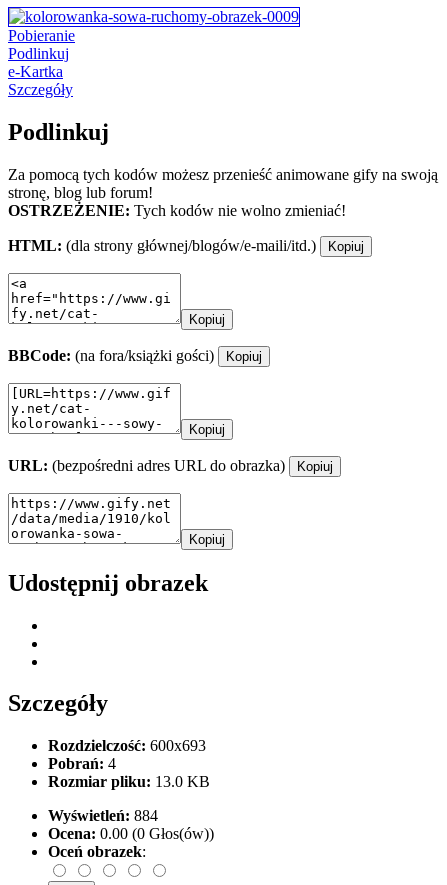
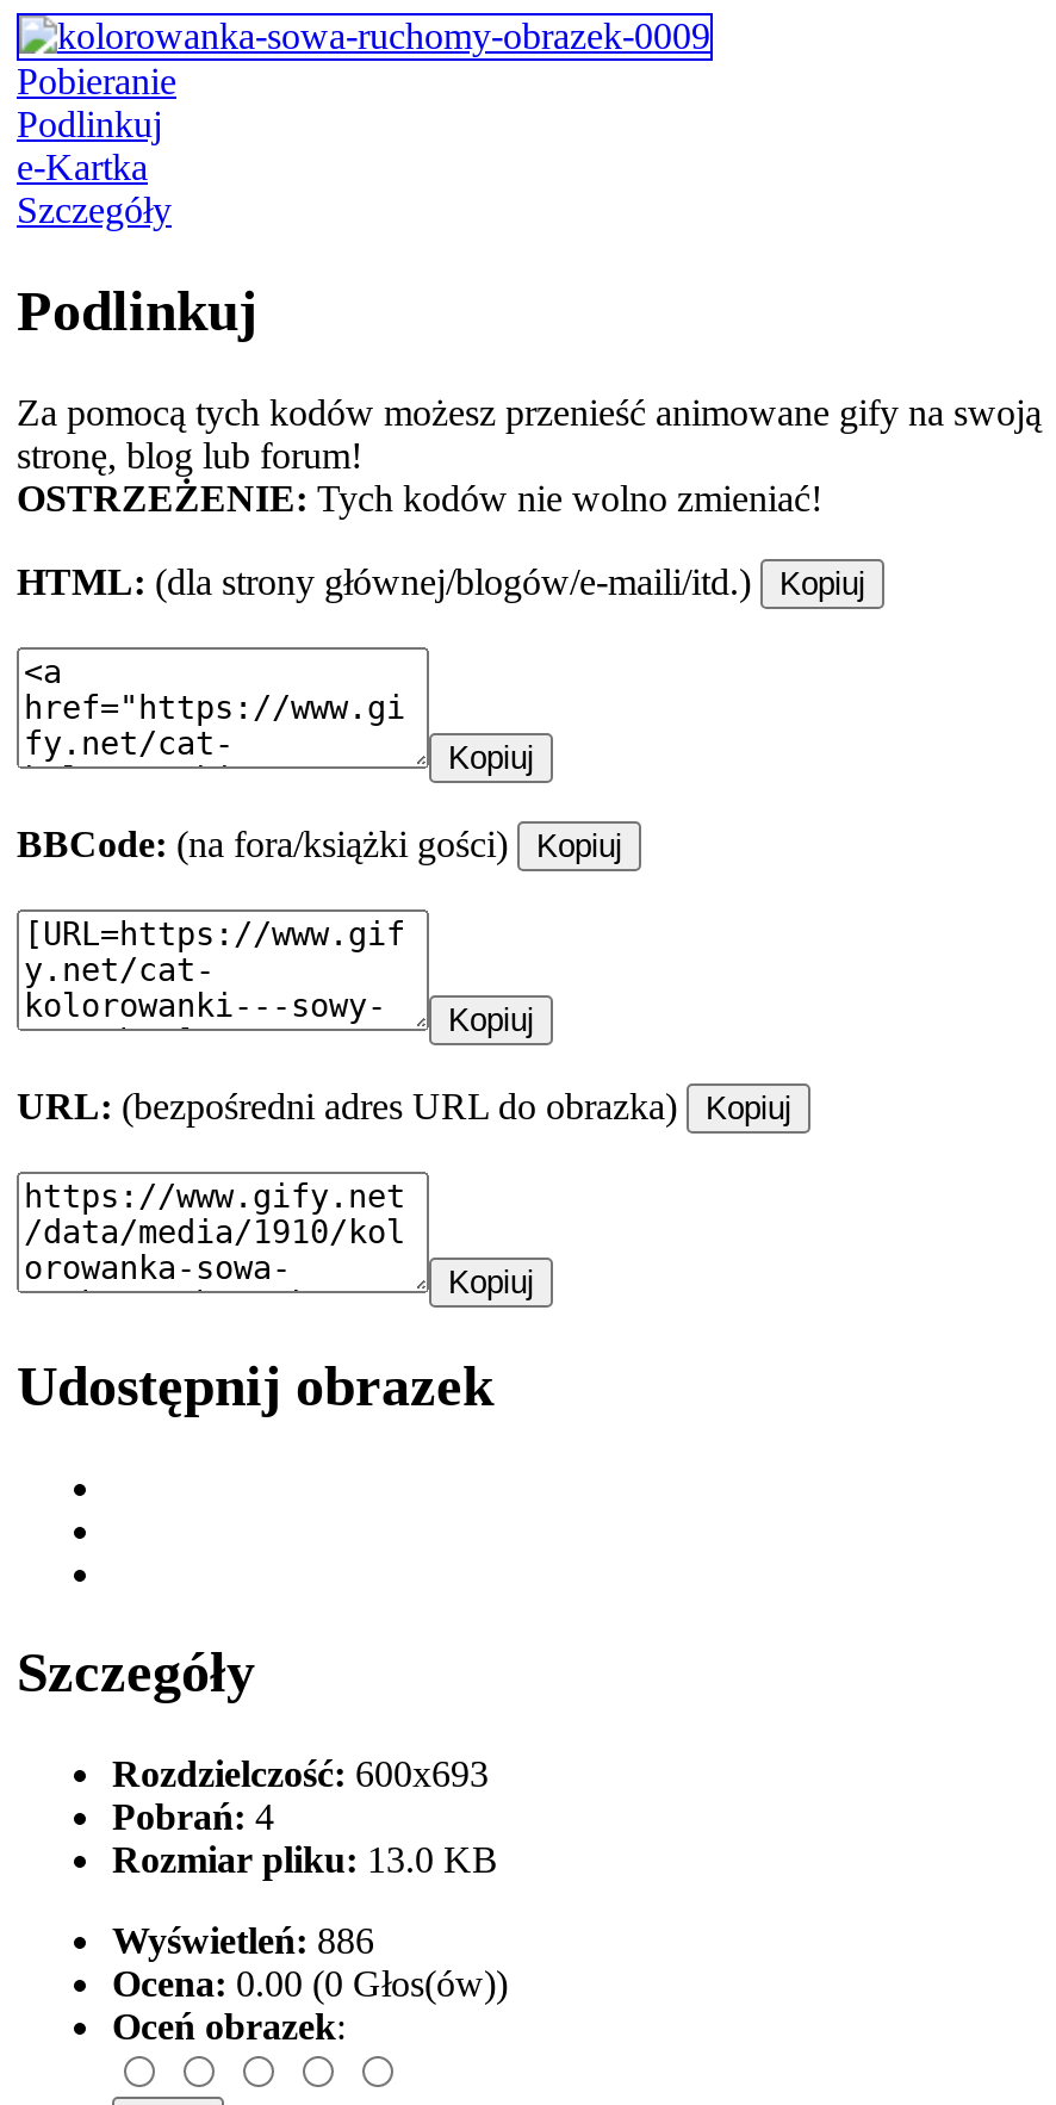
- Wyświetleń: 884
+ Wyświetleń: 886
